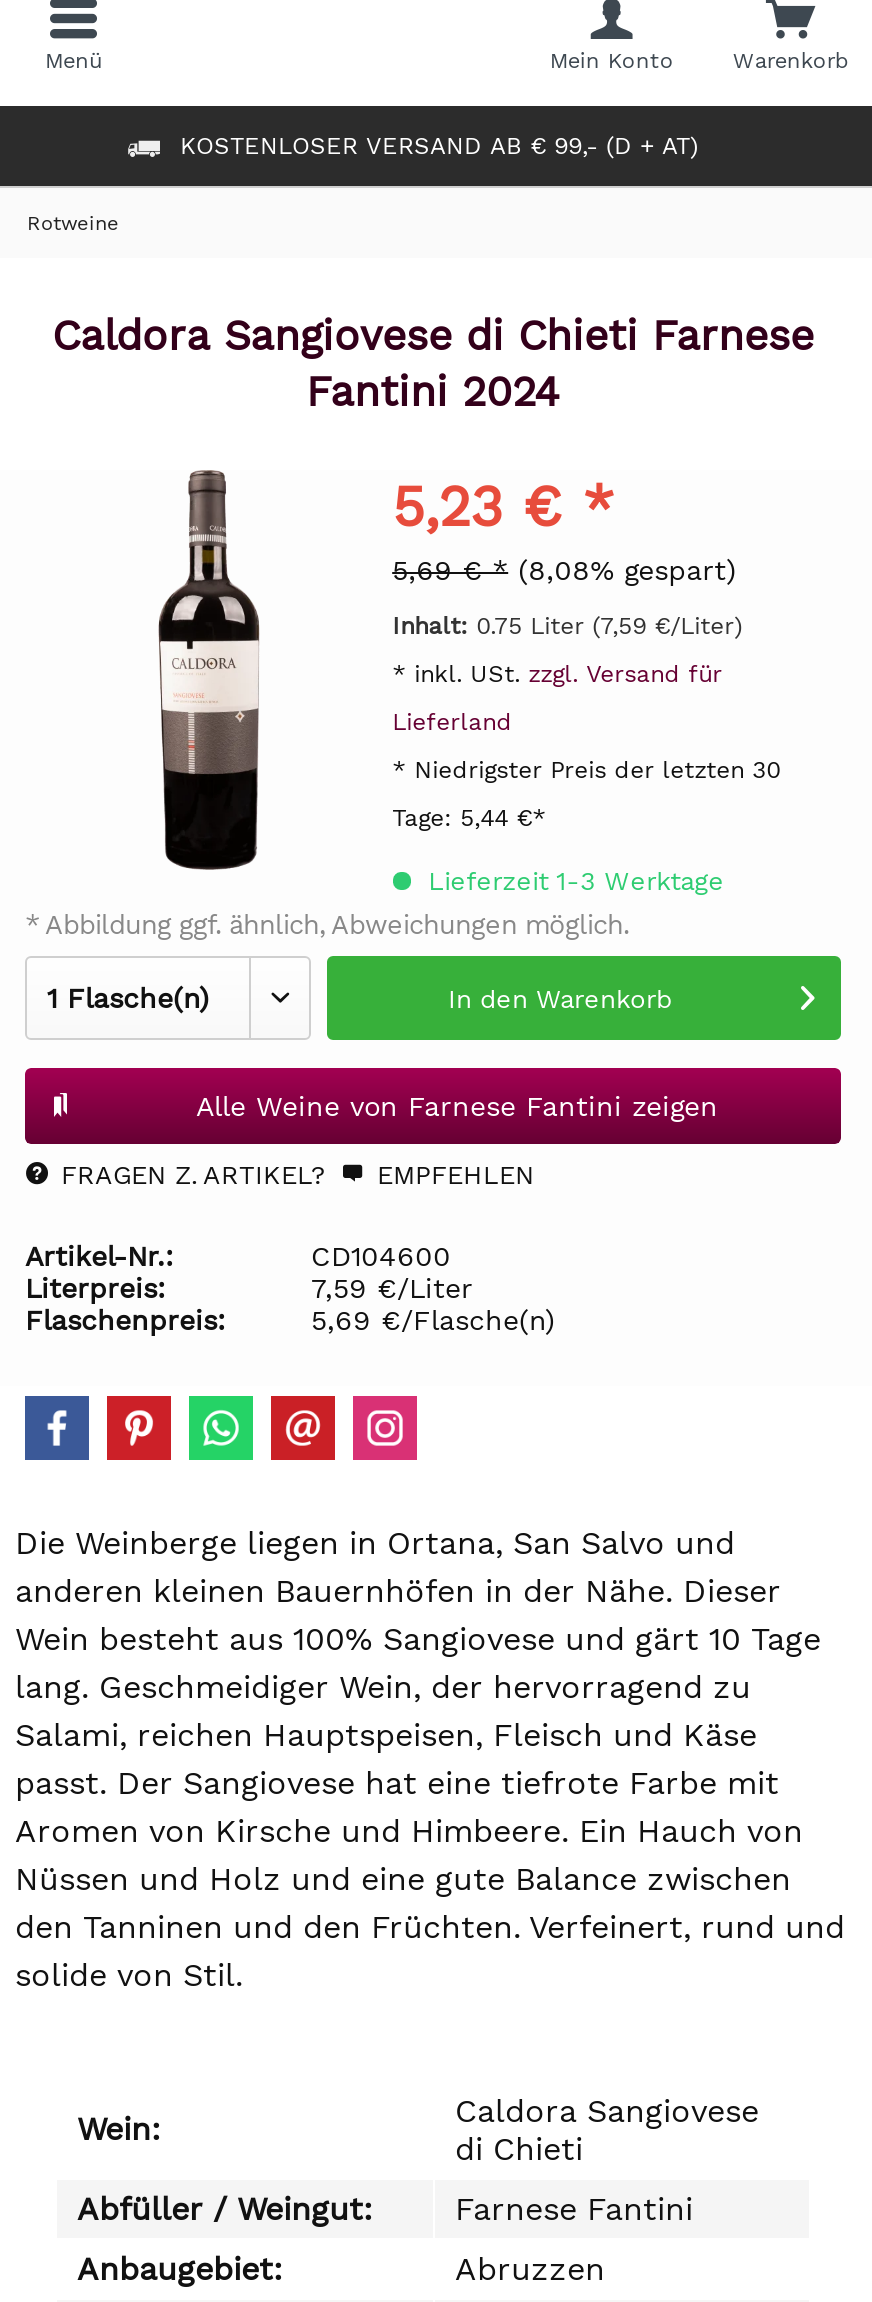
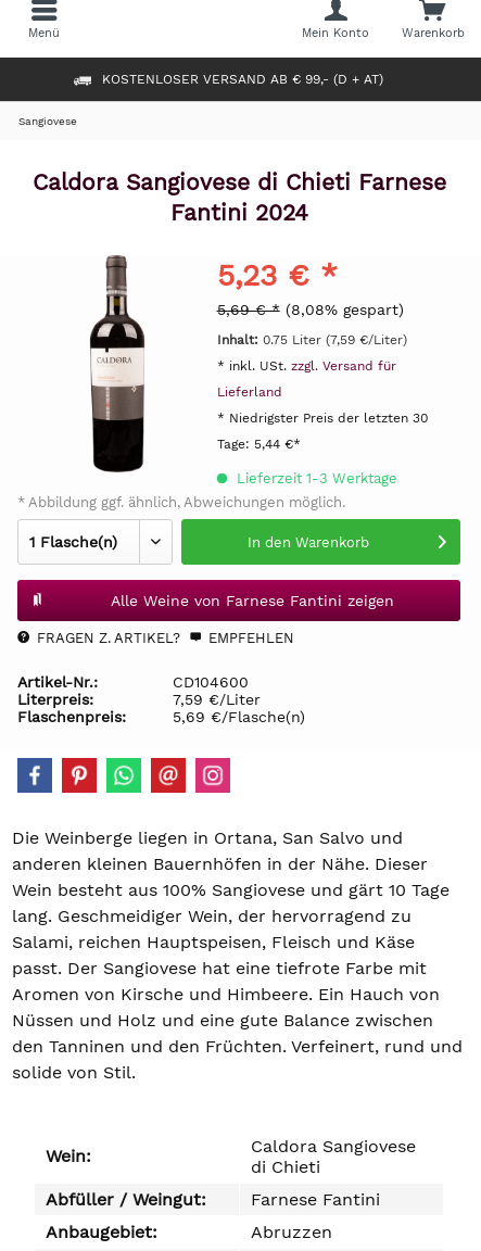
- Rotweine
+ Sangiovese
